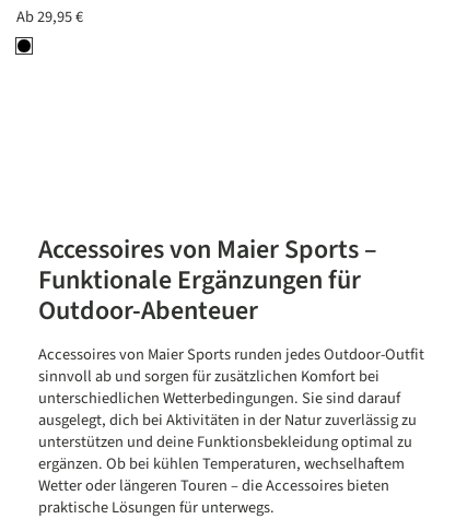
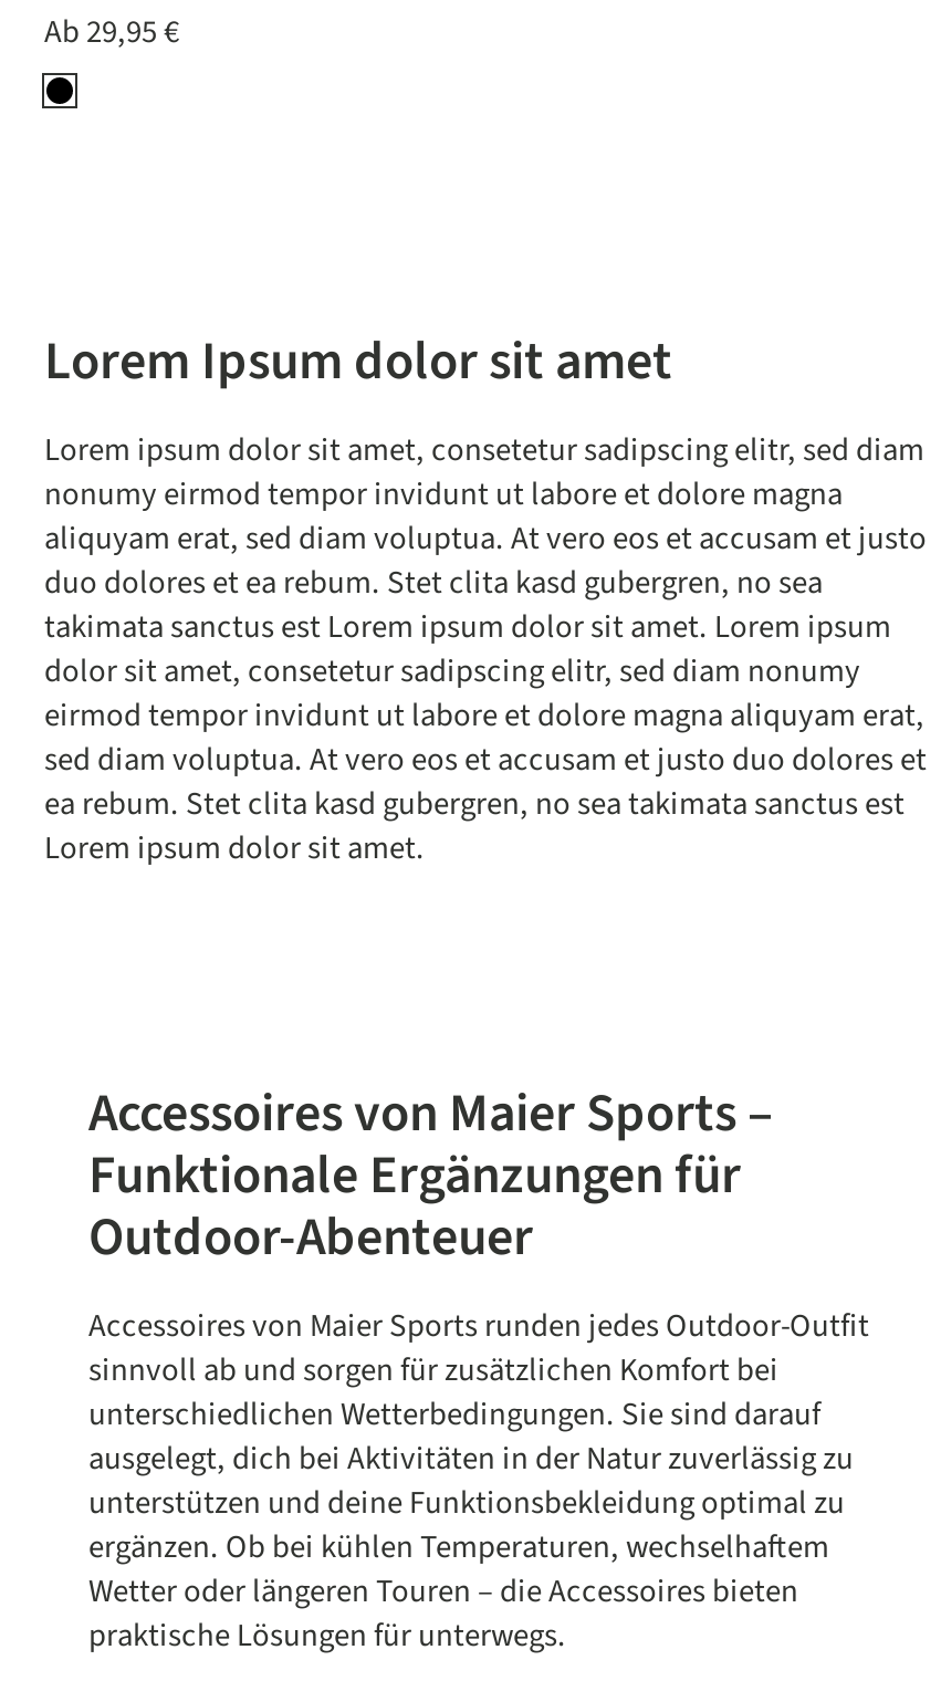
+ Lorem Ipsum dolor sit amet
+ Lorem ipsum dolor sit amet, consetetur sadipscing elitr, sed diam
+ nonumy eirmod tempor invidunt ut labore et dolore magna
+ aliquyam erat, sed diam voluptua. At vero eos et accusam et justo
+ duo dolores et ea rebum. Stet clita kasd gubergren, no sea
+ takimata sanctus est Lorem ipsum dolor sit amet. Lorem ipsum
+ dolor sit amet, consetetur sadipscing elitr, sed diam nonumy
+ eirmod tempor invidunt ut labore et dolore magna aliquyam erat,
+ sed diam voluptua. At vero eos et accusam et justo duo dolores et
+ ea rebum. Stet clita kasd gubergren, no sea takimata sanctus est
+ Lorem ipsum dolor sit amet.
